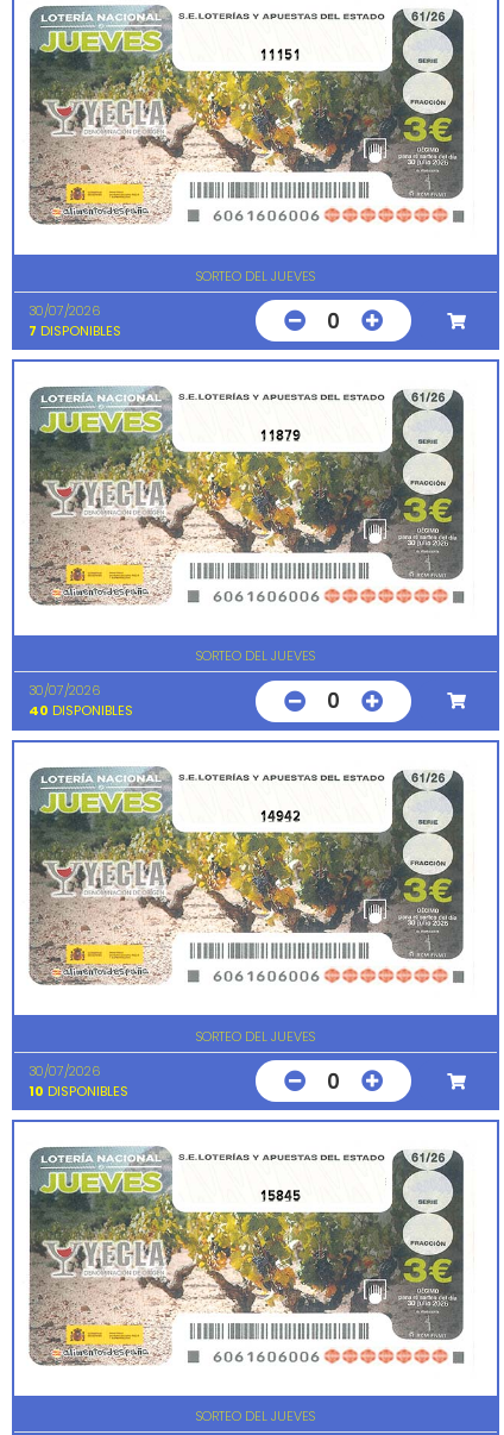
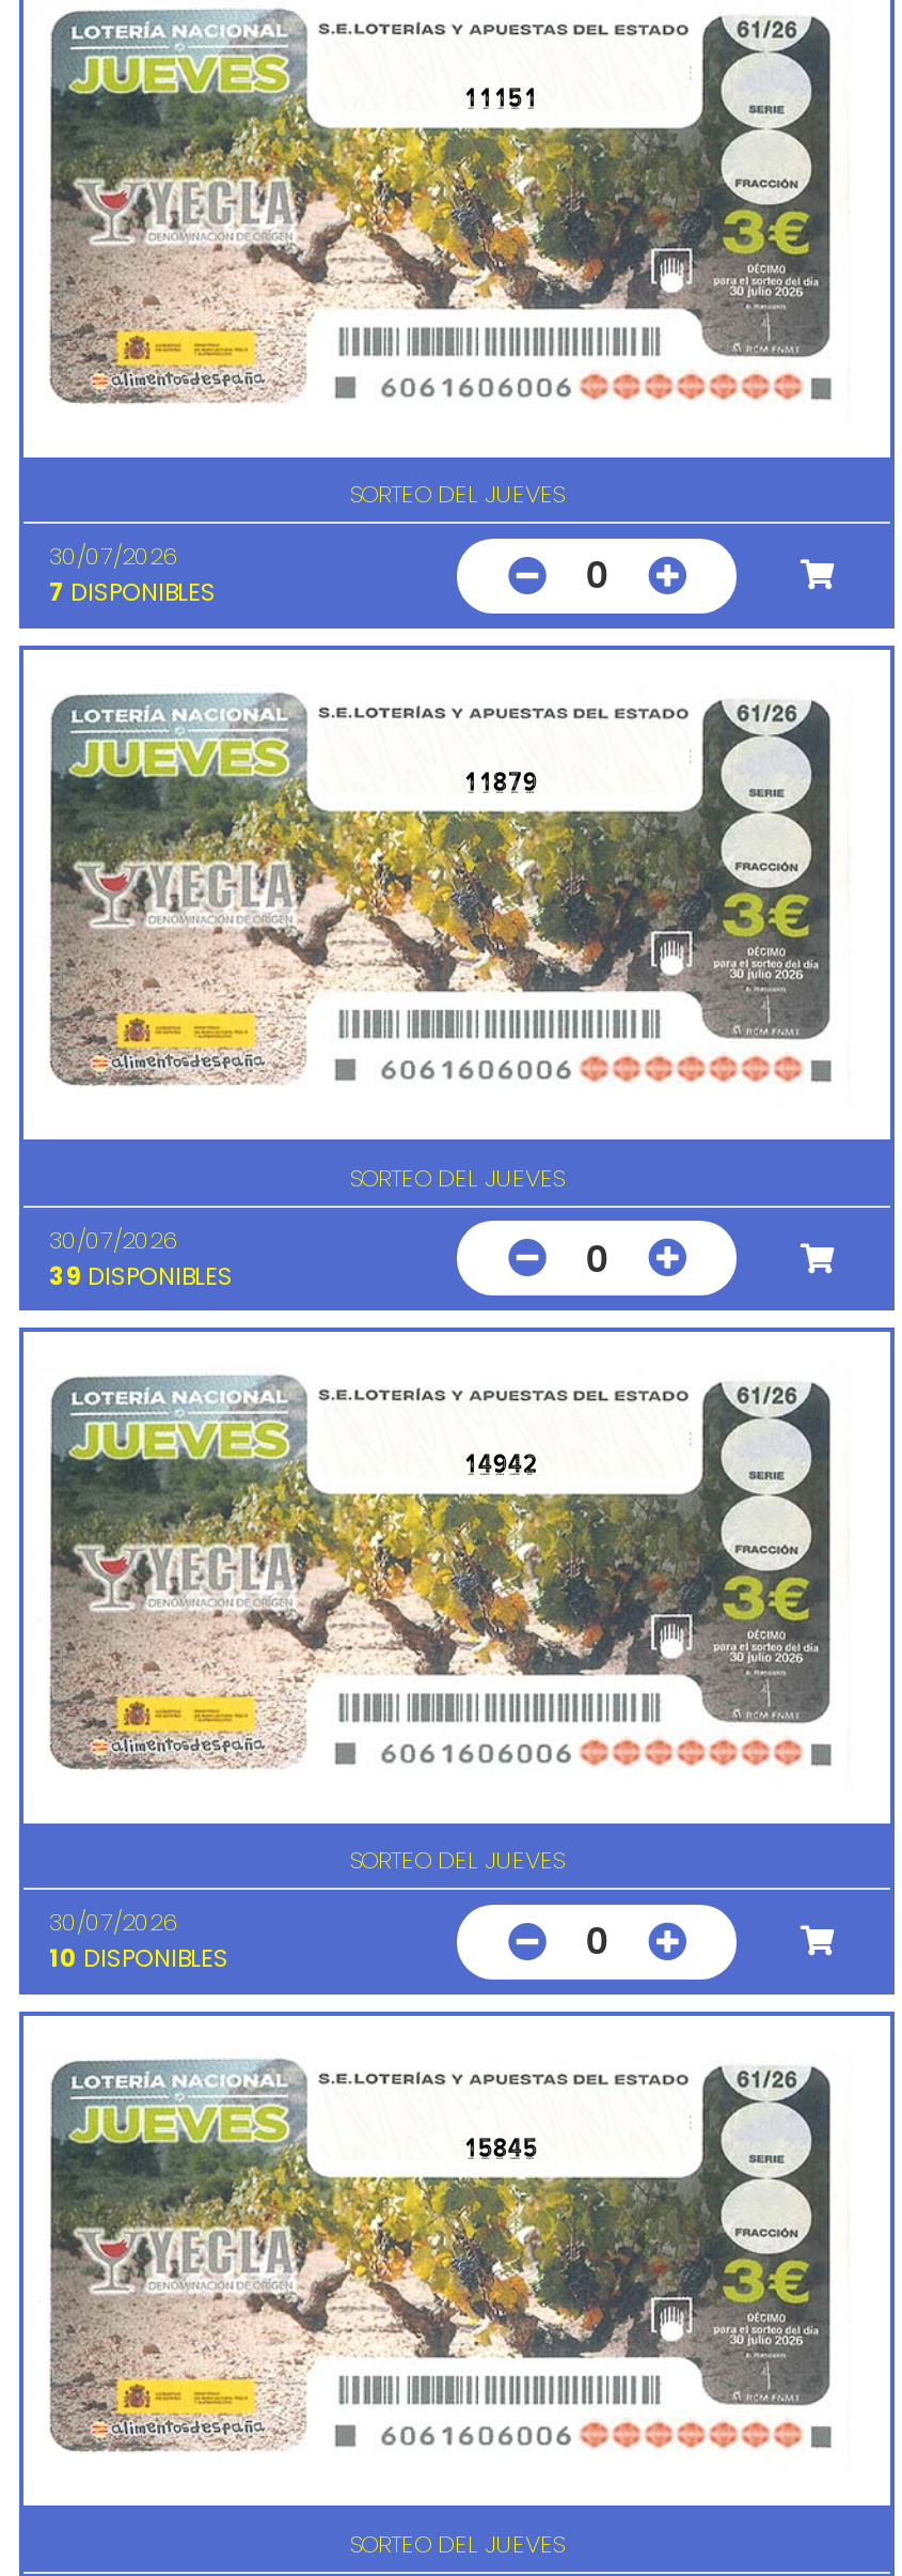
- 40 DISPONIBLES
+ 39 DISPONIBLES
